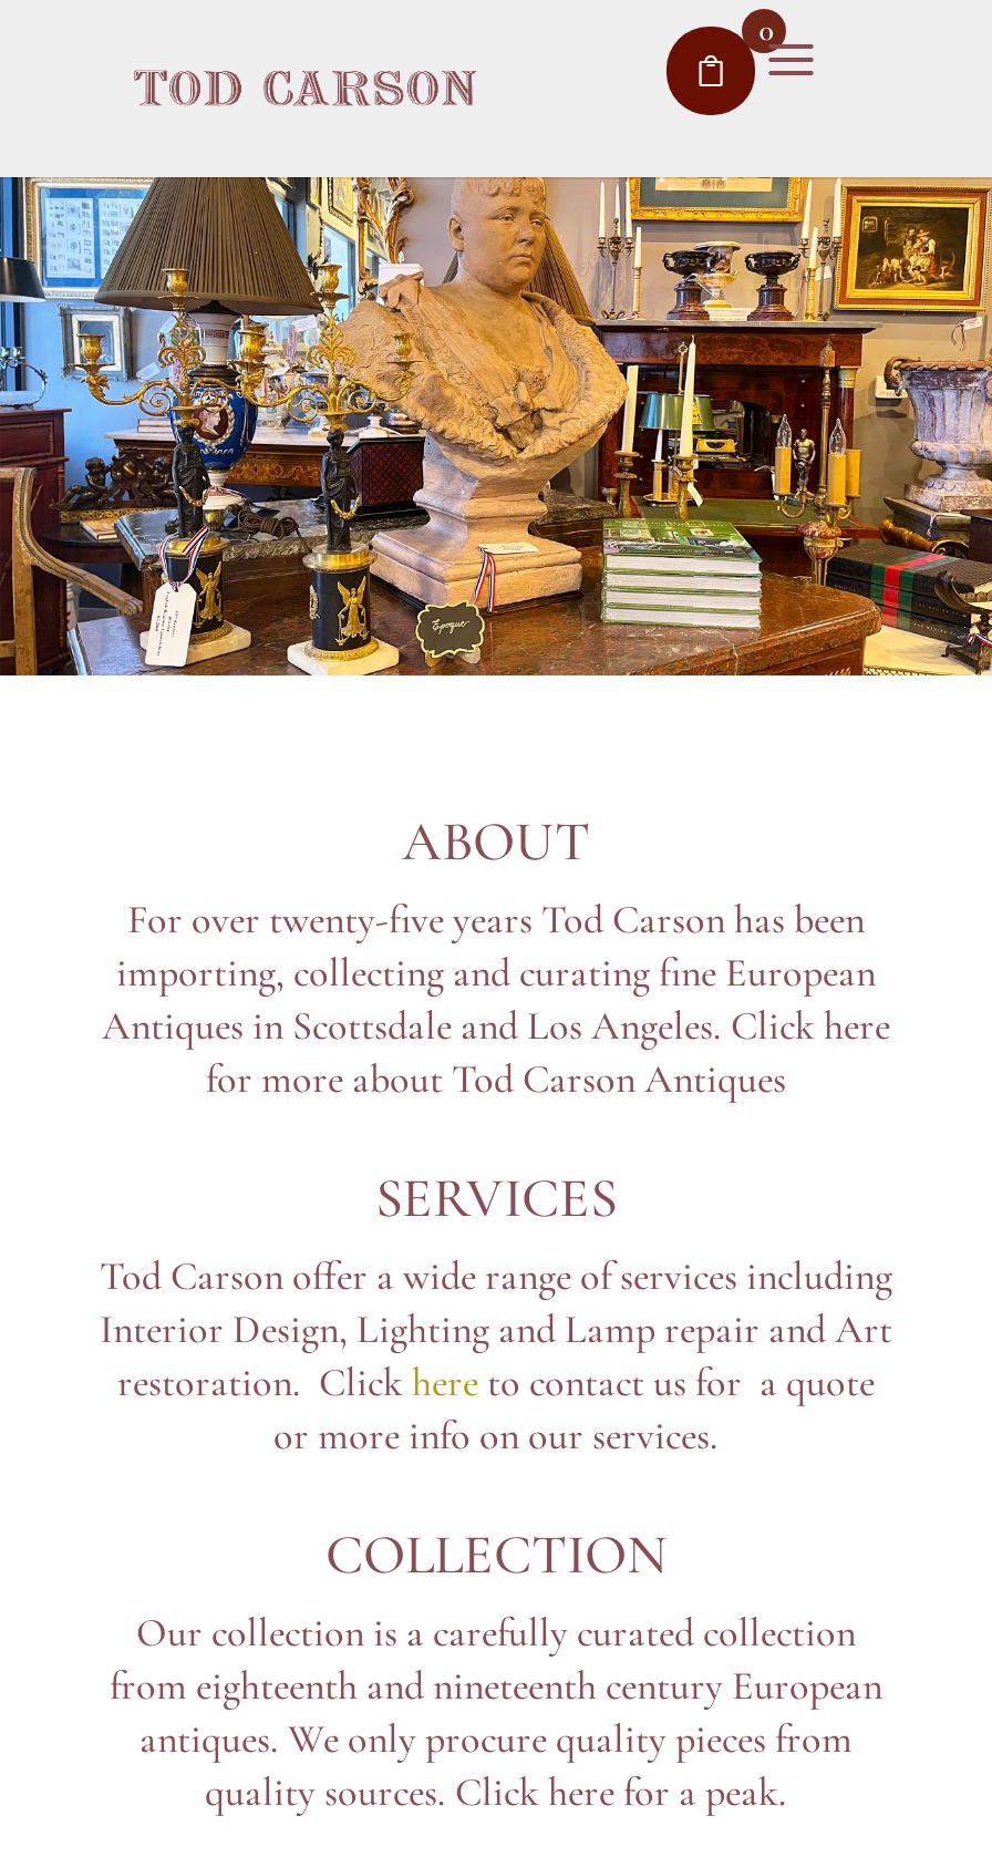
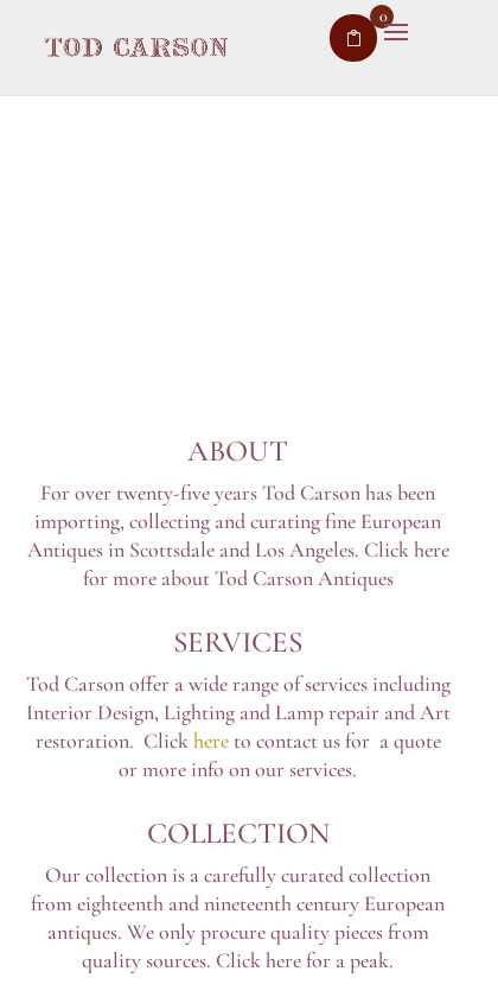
- [image]
